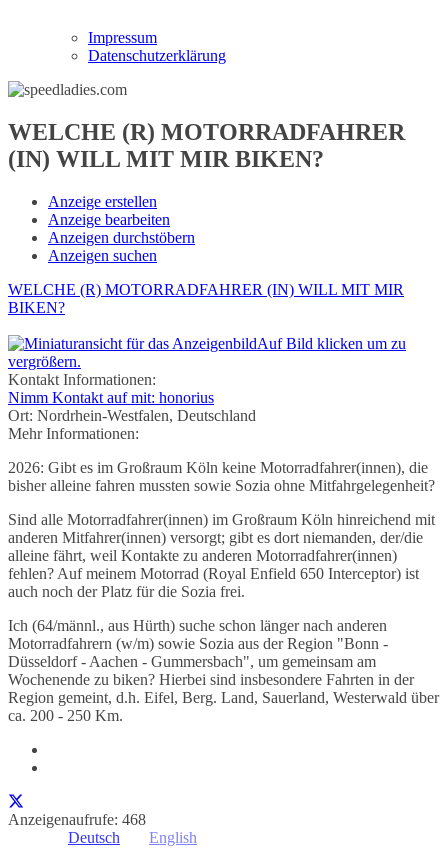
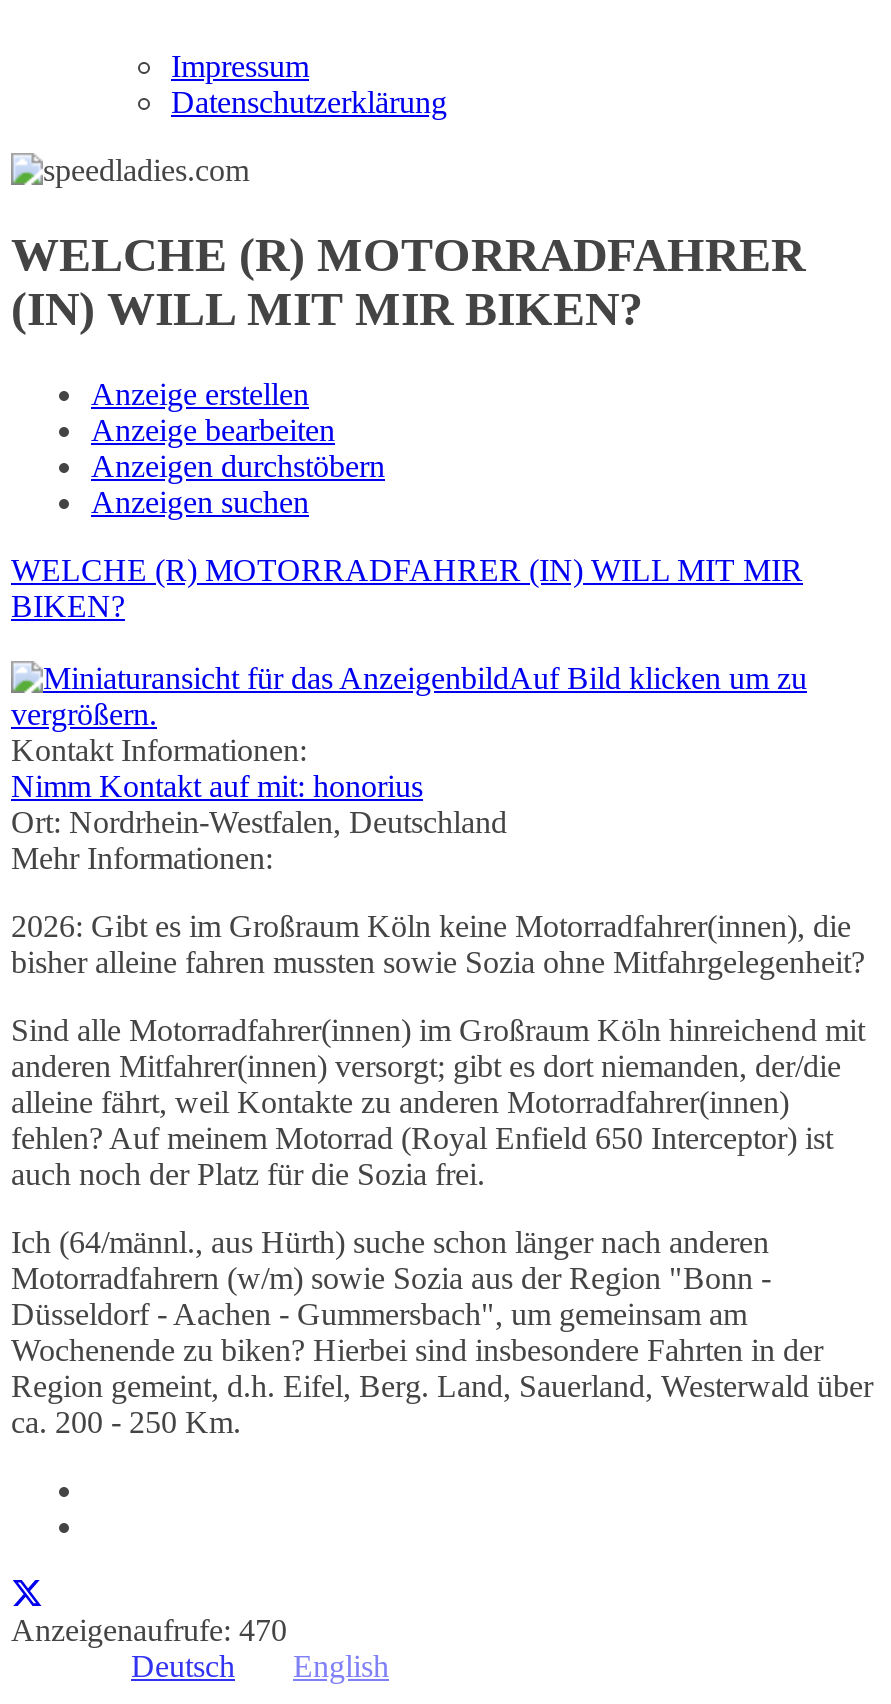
- Anzeigenaufrufe: 468
+ Anzeigenaufrufe: 470
